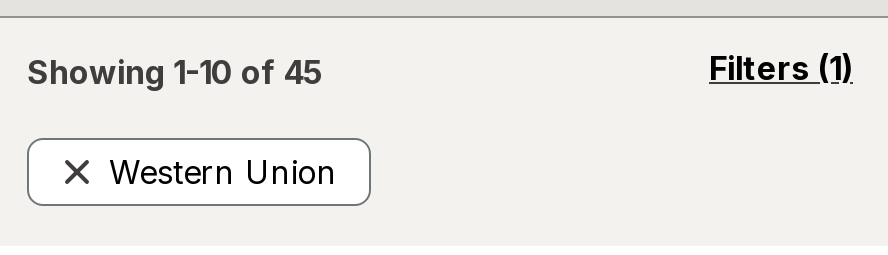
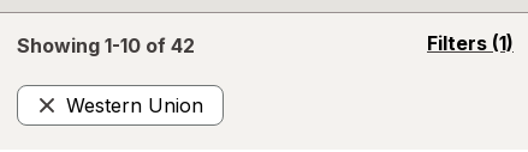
- Showing 1-10 of 45
+ Showing 1-10 of 42
